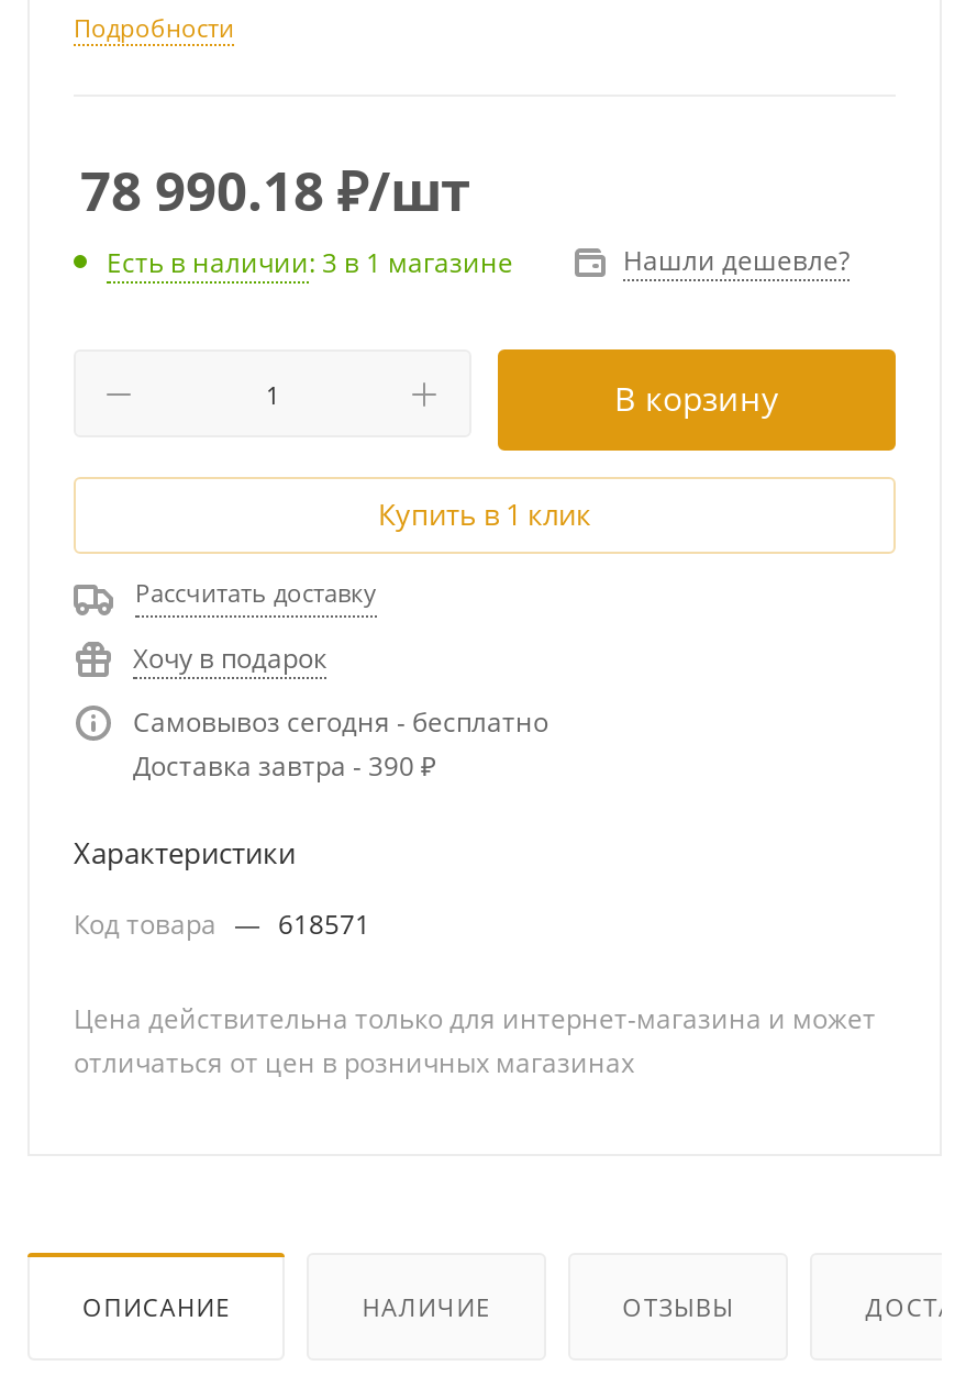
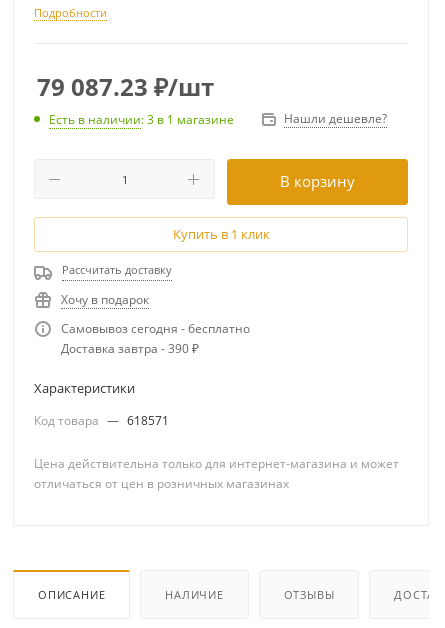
- 78 990.18 ₽/шт
+ 79 087.23 ₽/шт
